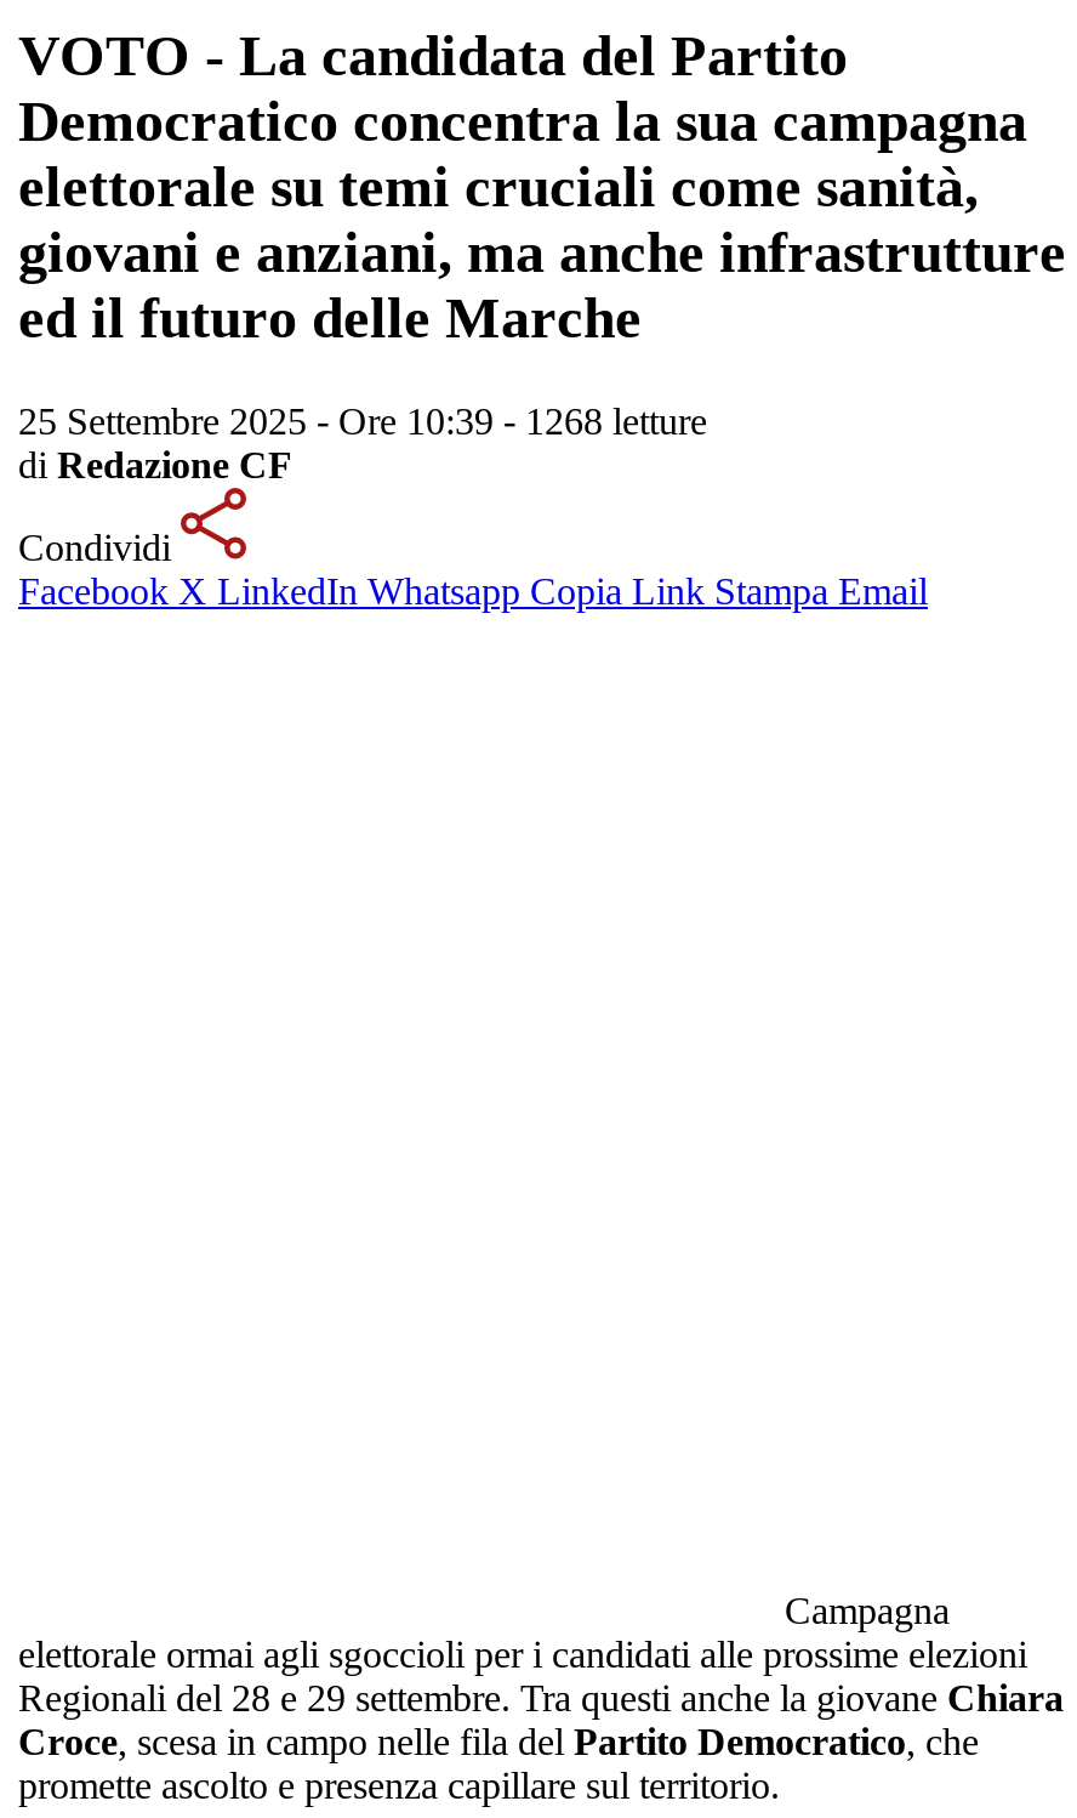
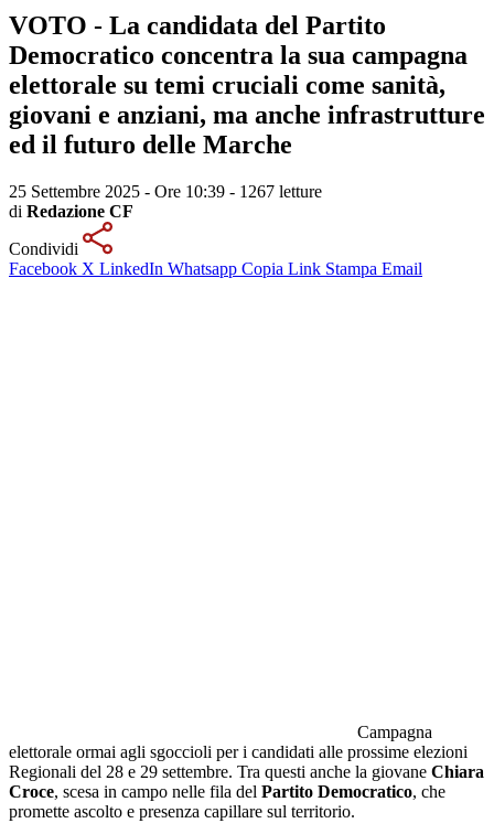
- 25 Settembre 2025 - Ore 10:39 - 1268 letture
+ 25 Settembre 2025 - Ore 10:39 - 1267 letture
